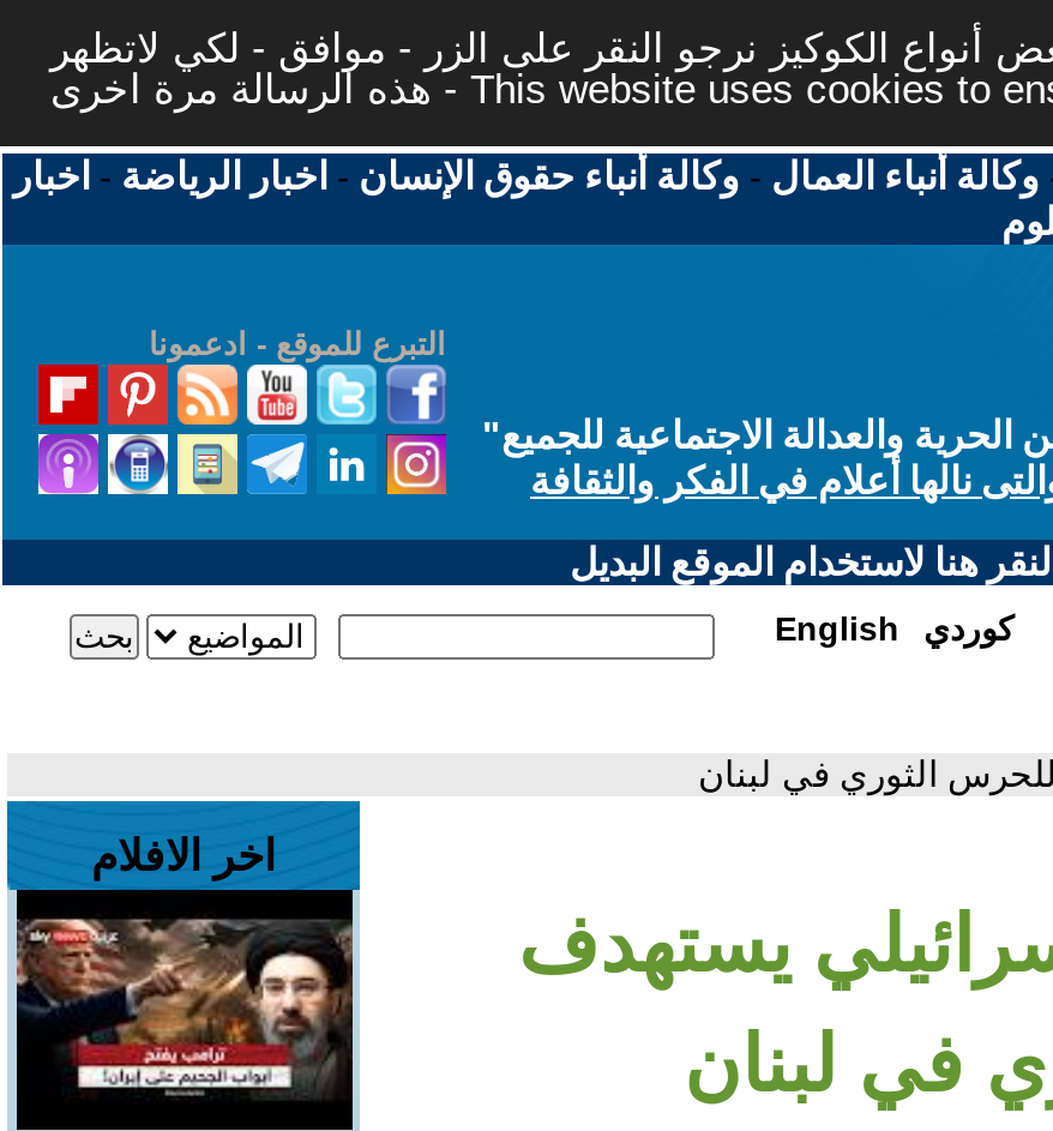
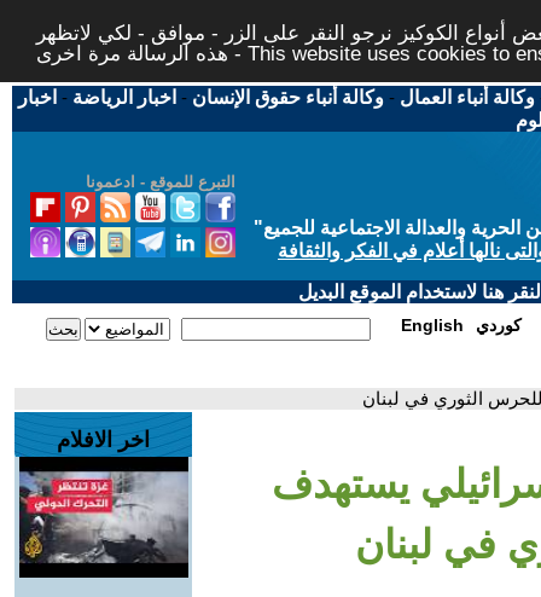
- [image]
+ [image]
